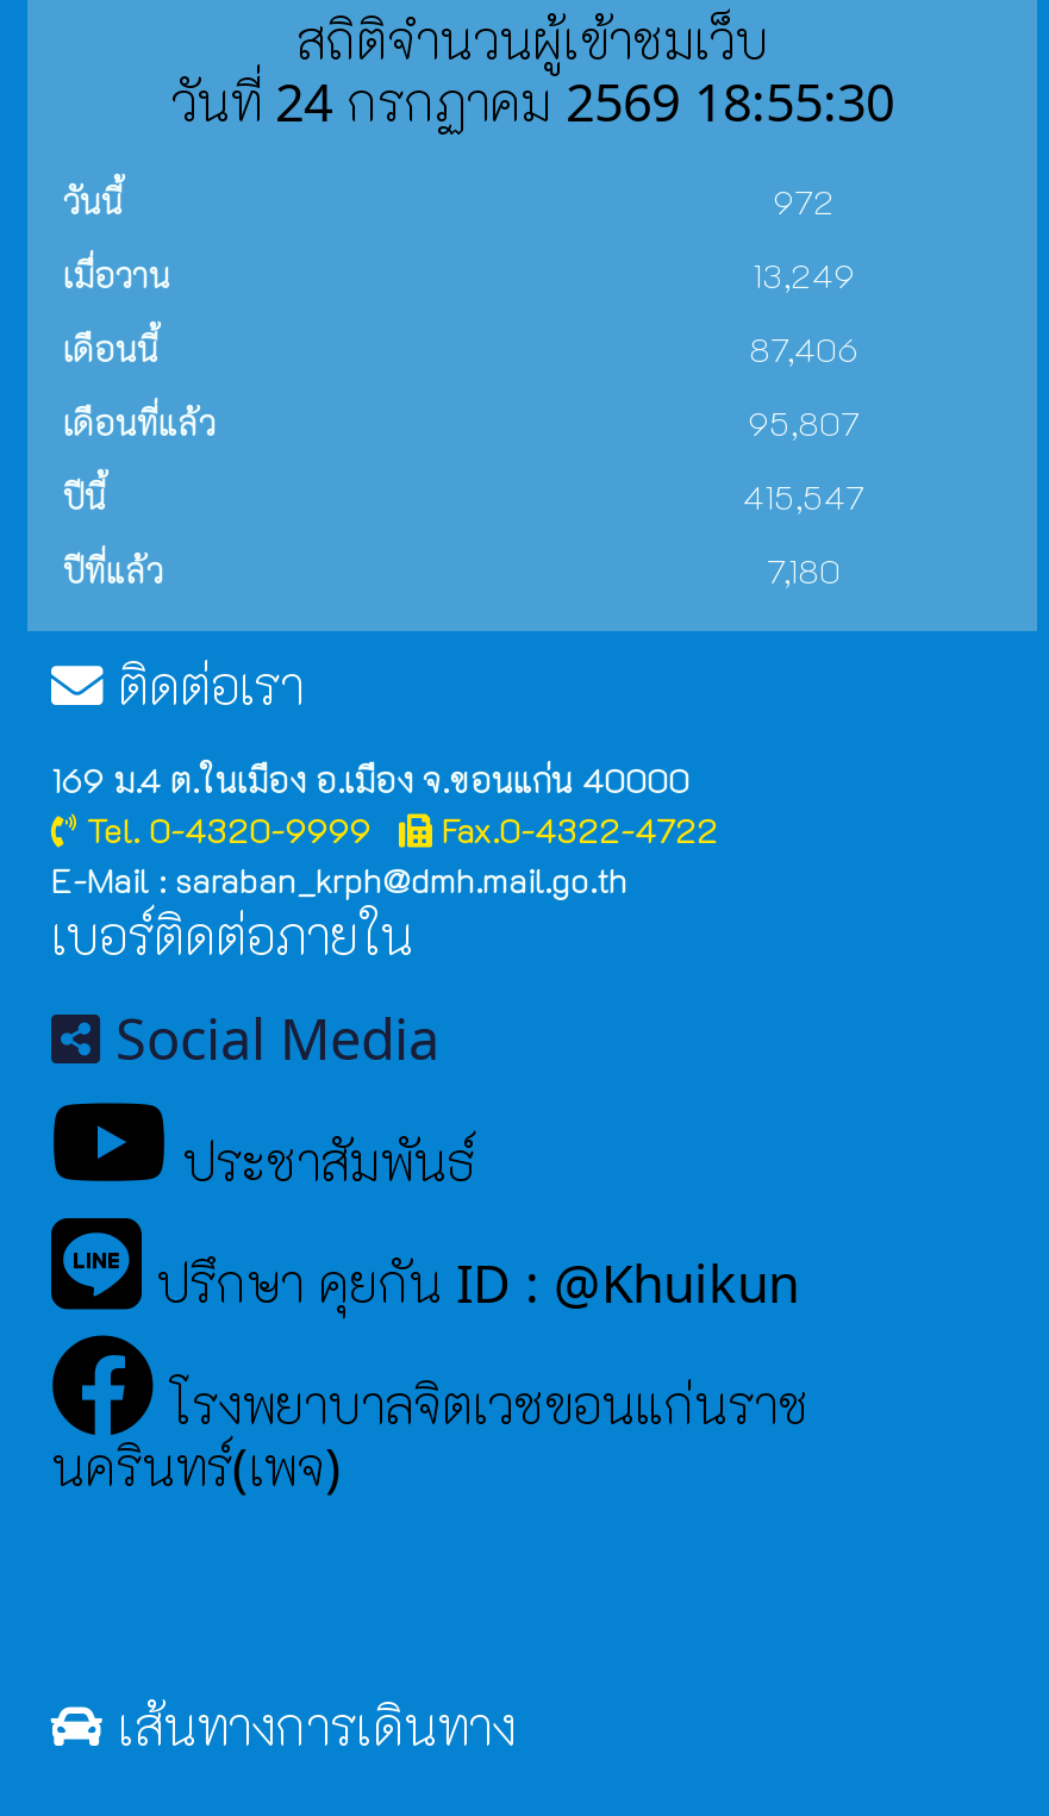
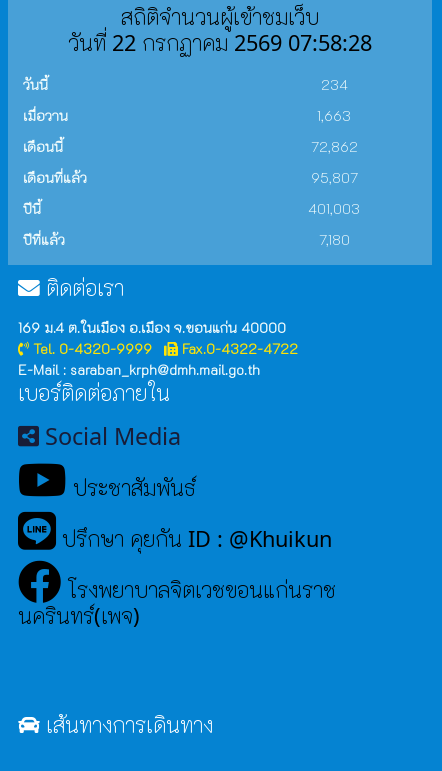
- วันที่ 24 กรกฏาคม 2569 18:55:30
+ วันที่ 22 กรกฏาคม 2569 07:58:28

- 972
+ 234

- 13,249
+ 1,663

- 87,406
+ 72,862

- 415,547
+ 401,003
